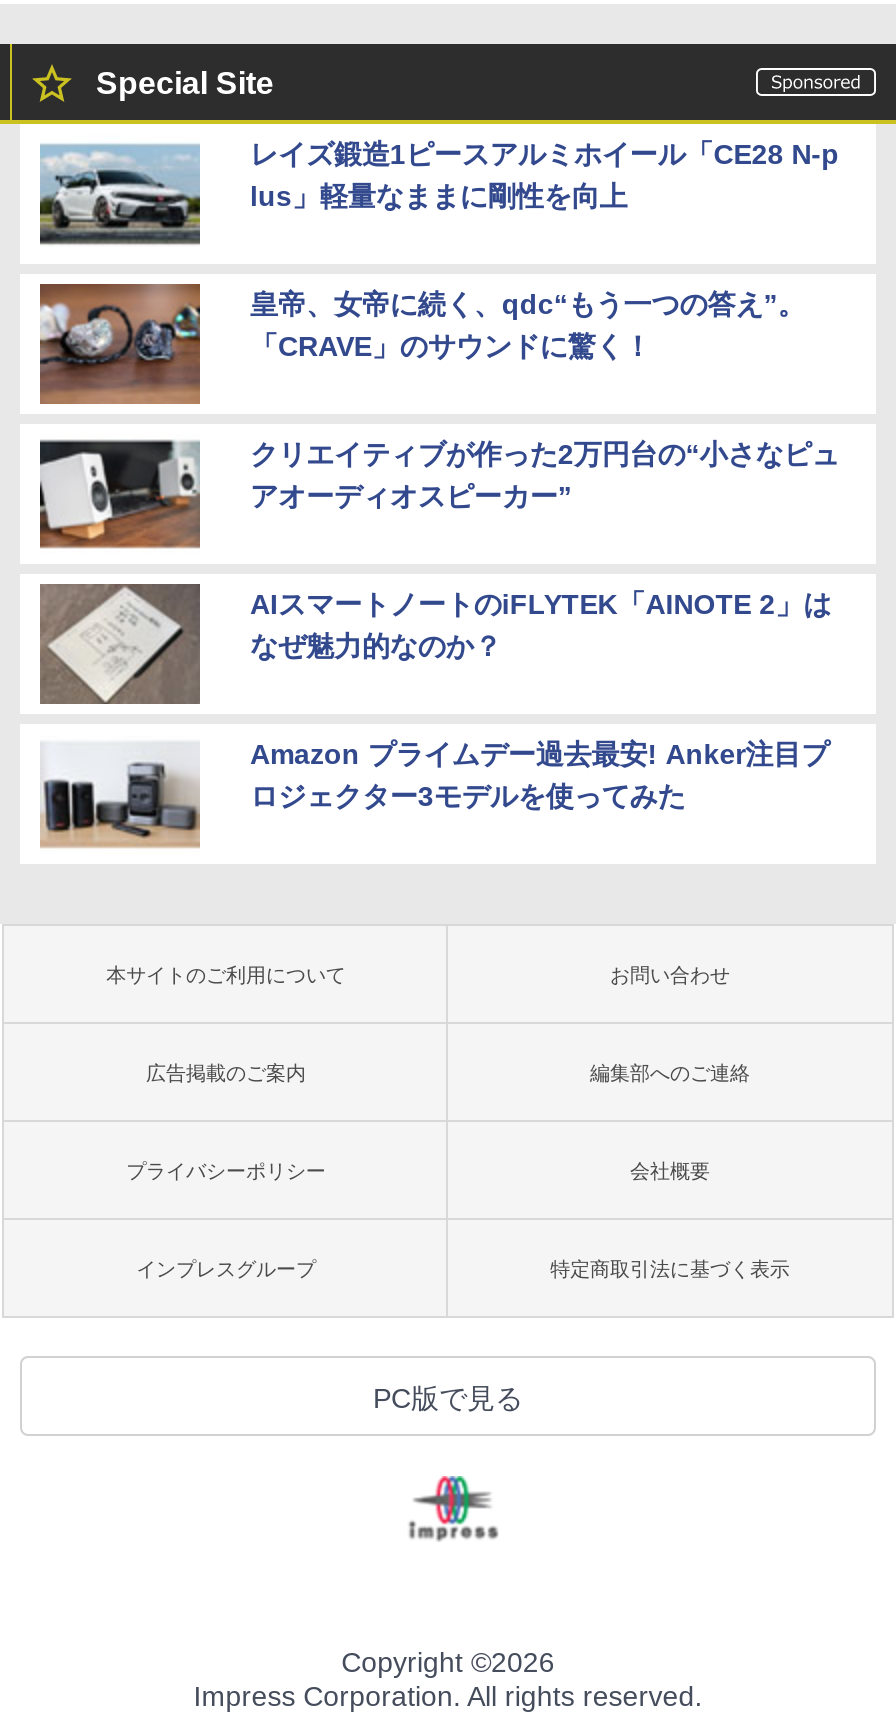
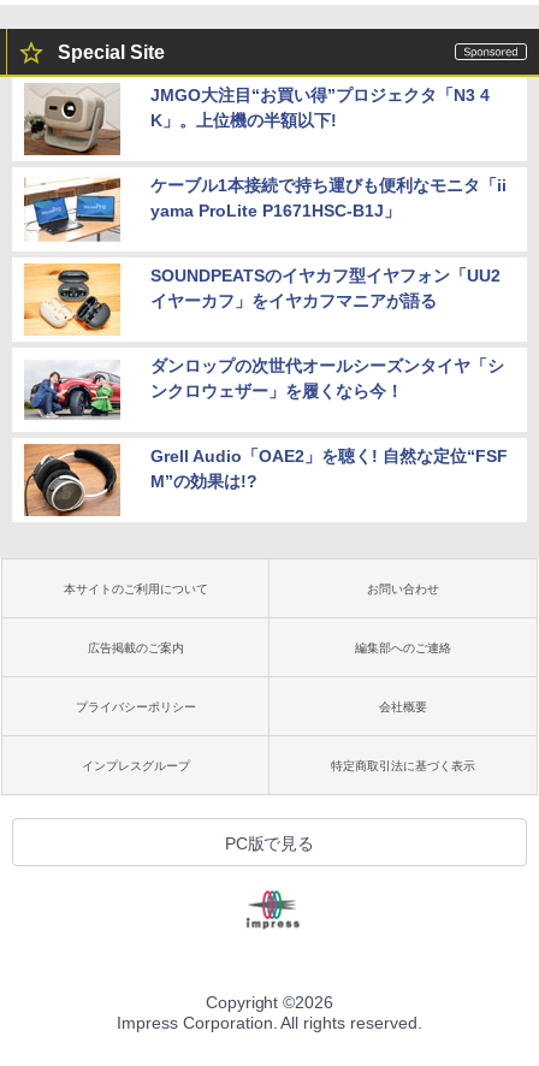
- [image]
- レイズ鍛造1ピースアルミホイール「CE28 N-p
- lus」軽量なままに剛性を向上
+ [image]
+ JMGO大注目“お買い得”プロジェクタ「N3 4
+ K」。上位機の半額以下!

- [image]
- 皇帝、女帝に続く、qdc“もう一つの答え”。
- 「CRAVE」のサウンドに驚く！
+ [image]
+ ケーブル1本接続で持ち運びも便利なモニタ「ii
+ yama ProLite P1671HSC-B1J」

- [image]
- クリエイティブが作った2万円台の“小さなピュ
- アオーディオスピーカー”
+ [image]
+ SOUNDPEATSのイヤカフ型イヤフォン「UU2
+ イヤーカフ」をイヤカフマニアが語る

- [image]
- AIスマートノートのiFLYTEK「AINOTE 2」は
- なぜ魅力的なのか？
+ [image]
+ ダンロップの次世代オールシーズンタイヤ「シ
+ ンクロウェザー」を履くなら今！

- [image]
- Amazon プライムデー過去最安! Anker注目プ
- ロジェクター3モデルを使ってみた
+ [image]
+ Grell Audio「OAE2」を聴く! 自然な定位“FSF
+ M”の効果は!?
